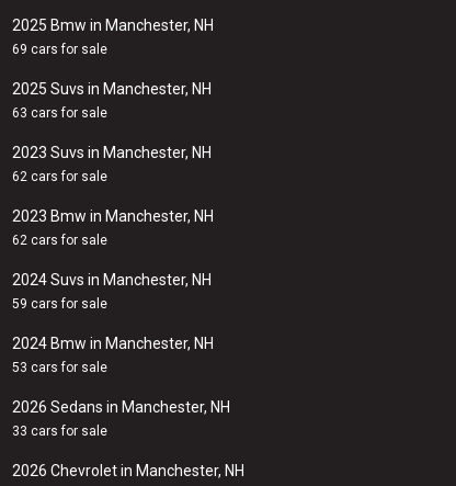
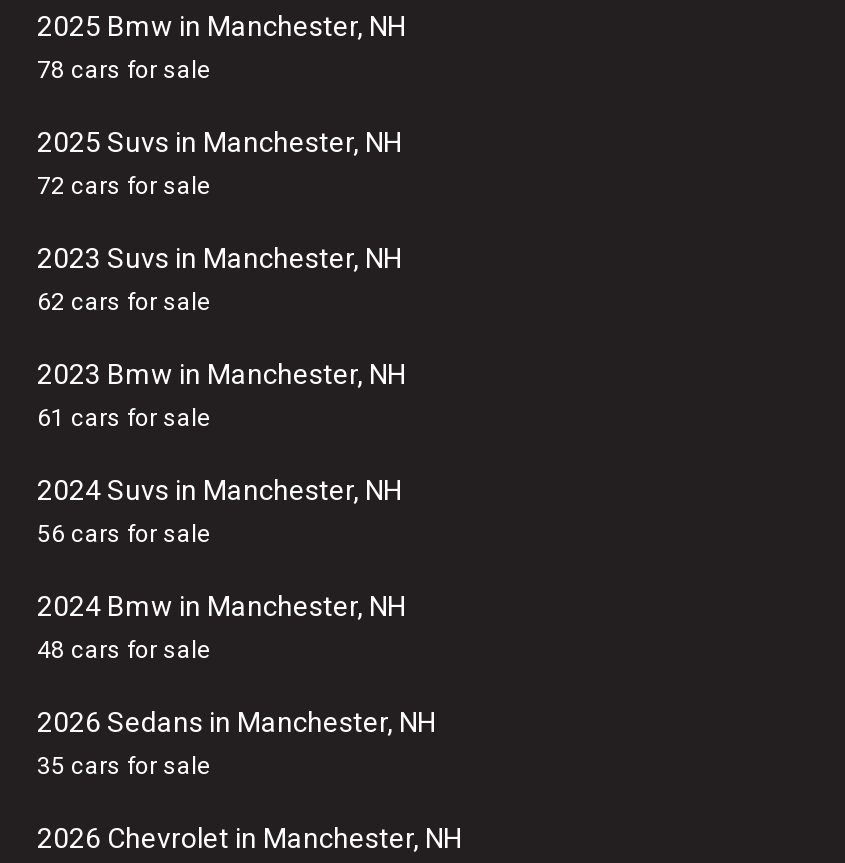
- 69 cars for sale
+ 78 cars for sale

- 63 cars for sale
+ 72 cars for sale

- 62 cars for sale
+ 61 cars for sale

- 59 cars for sale
+ 56 cars for sale

- 53 cars for sale
+ 48 cars for sale

- 33 cars for sale
+ 35 cars for sale
